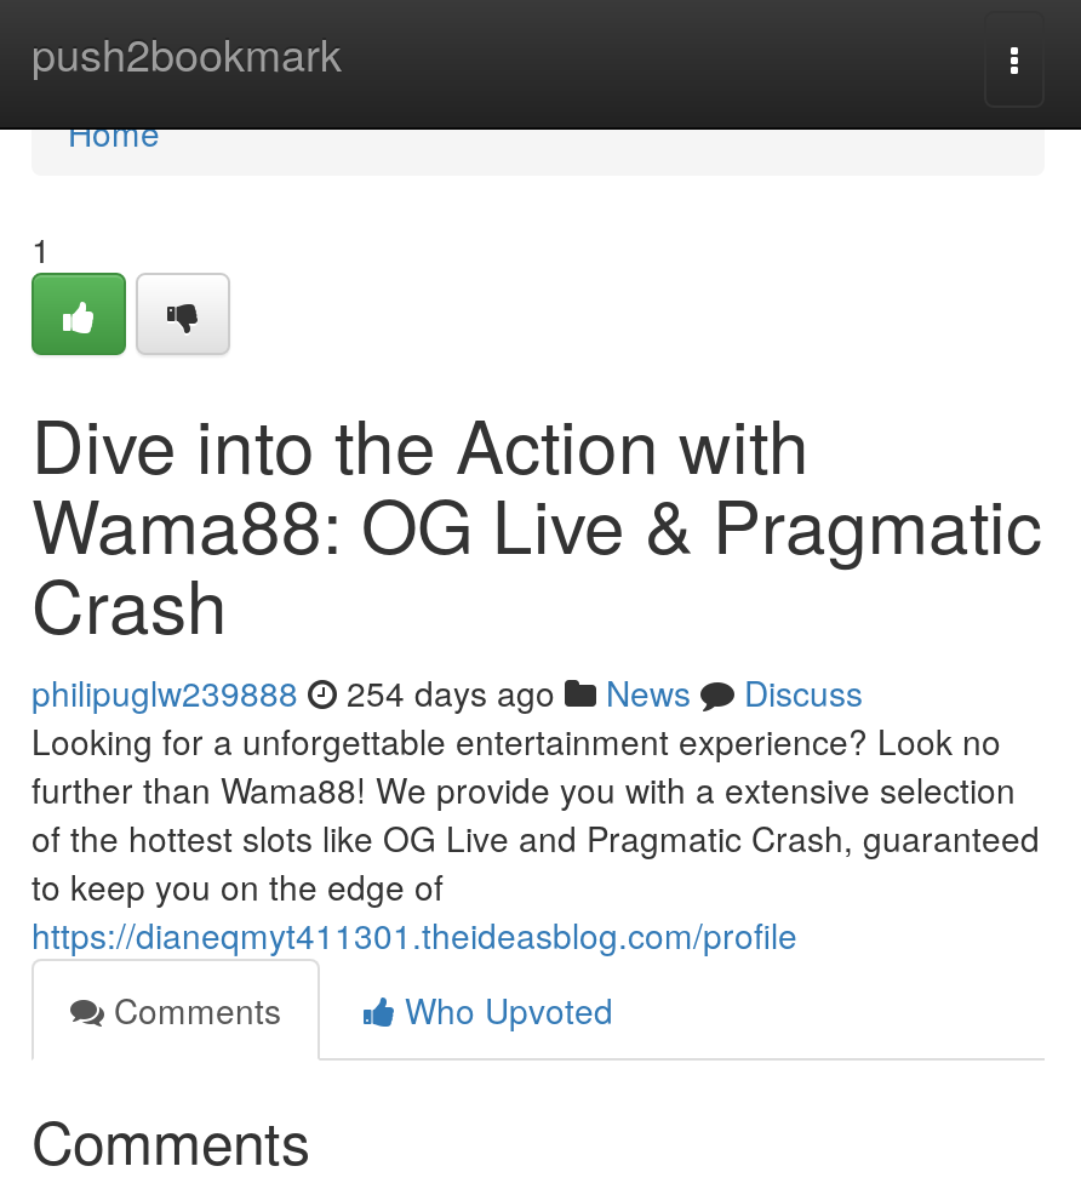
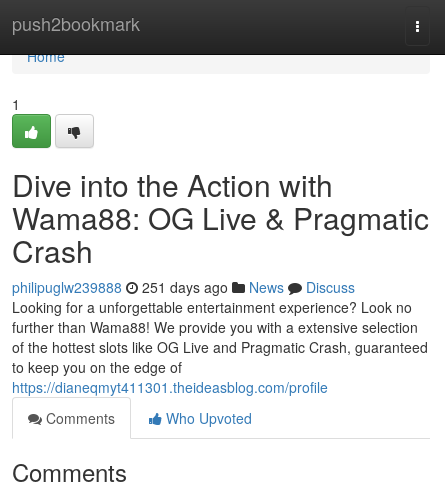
- philipuglw239888 254 days ago News Discuss
+ philipuglw239888 251 days ago News Discuss
